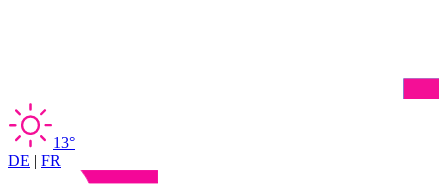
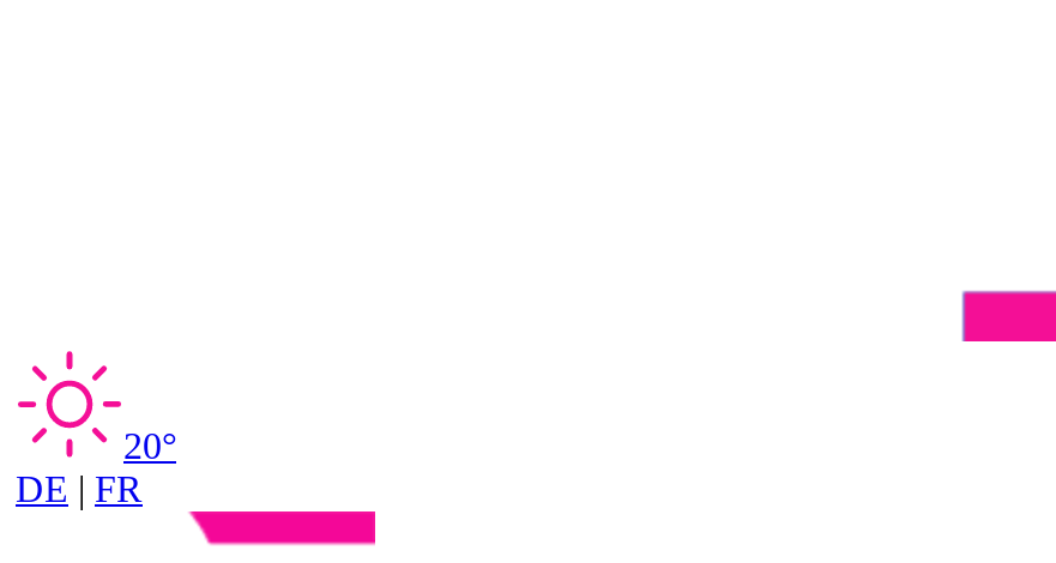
- 13°
+ 20°
